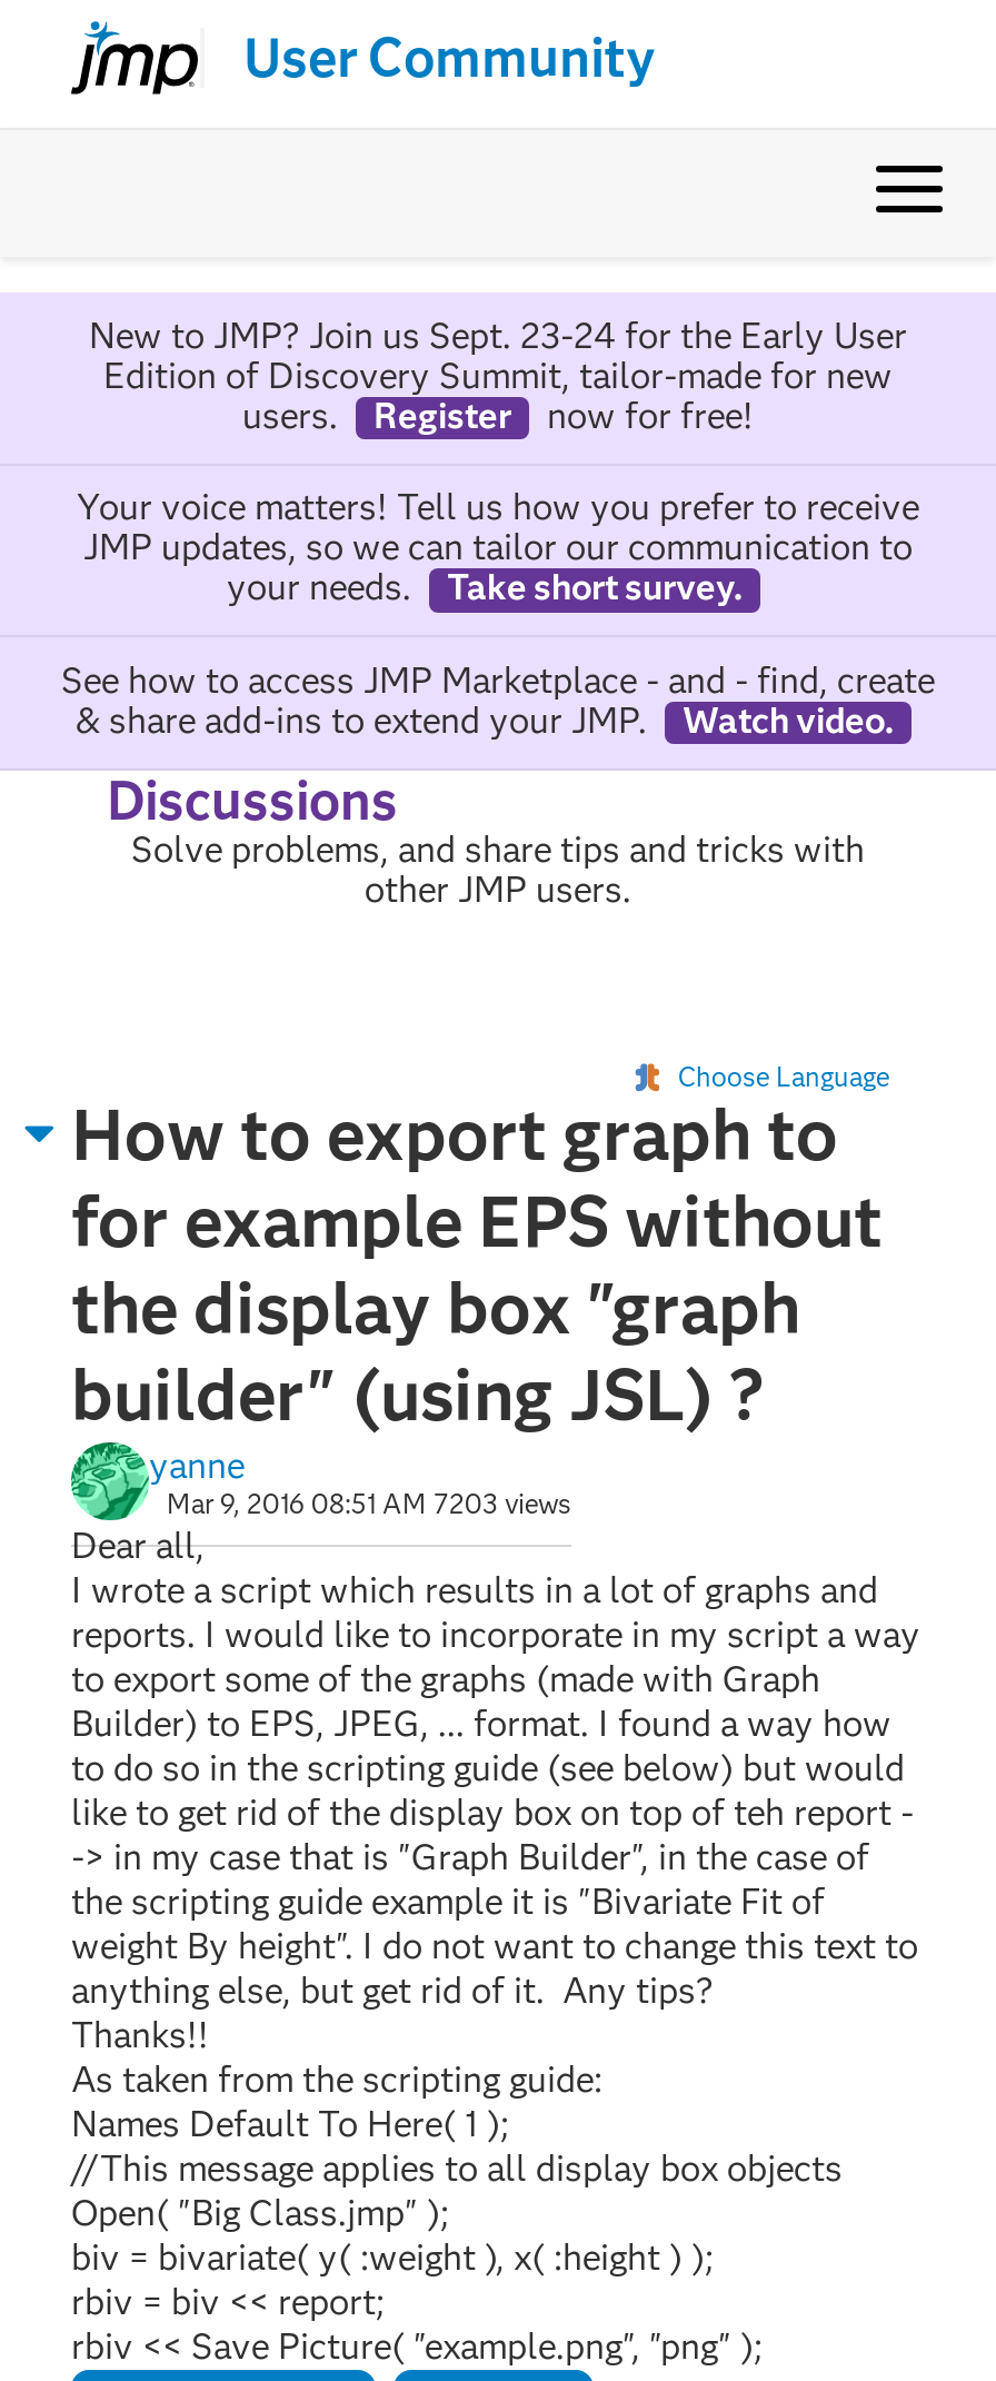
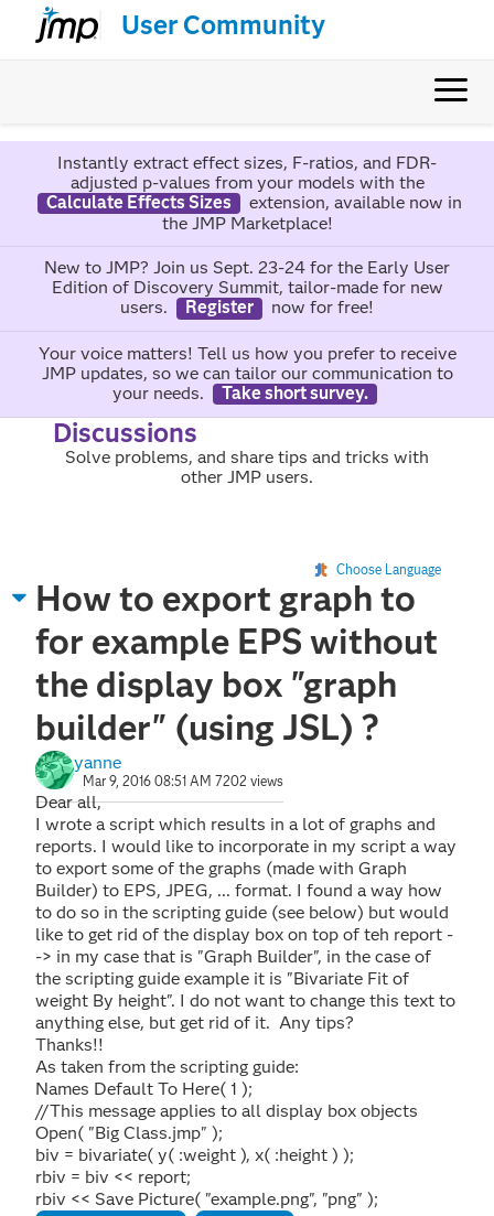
+ Instantly extract effect sizes, F-ratios, and FDR-
+ adjusted p-values from your models with the
+ Calculate Effects Sizes
+ extension, available now in
+ the JMP Marketplace!

moved down: New to JMP? Join us Sept. 23-24 for the Early User | Edition of Discovery Summit, tailor-made for new | users. | ... | your needs. | Take short survey.

- See how to access JMP Marketplace - and - find, create
- & share add-ins to extend your JMP.
- Watch video.

- Mar 9, 2016 08:51 AM 7203 views
+ Mar 9, 2016 08:51 AM 7202 views
